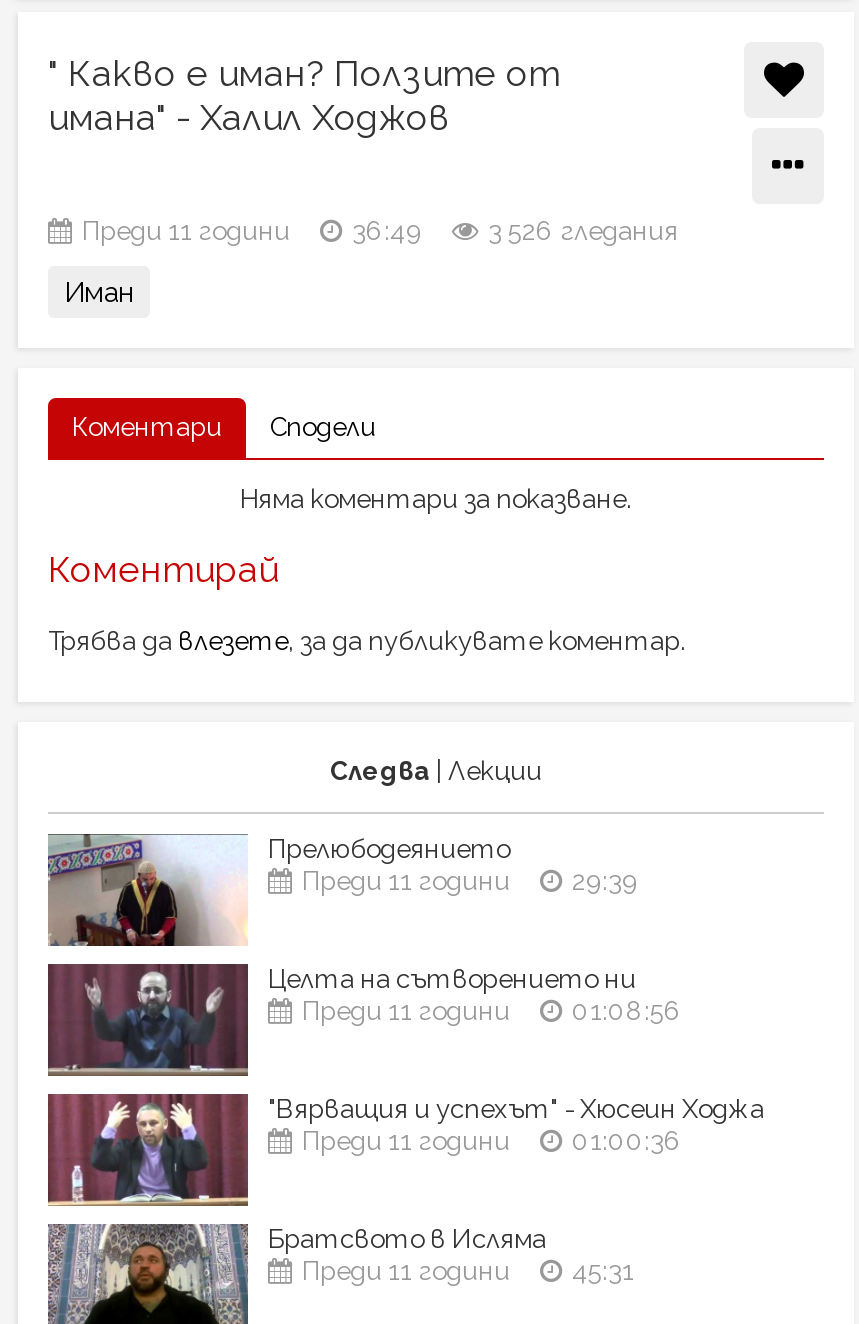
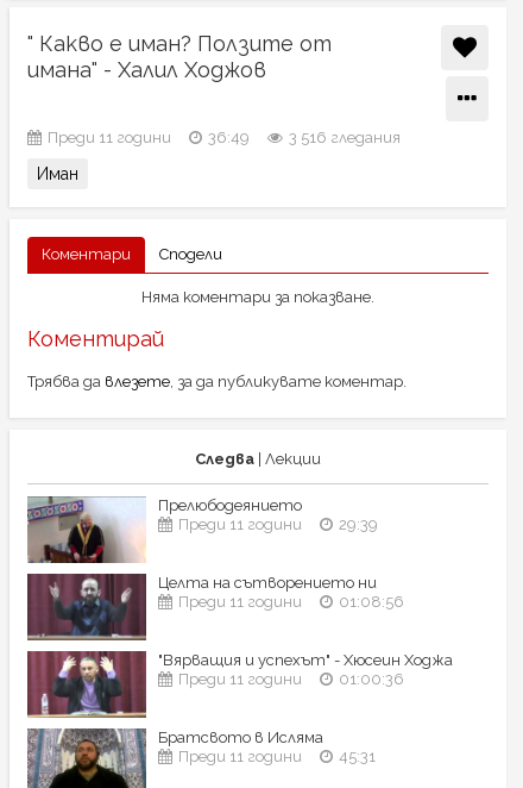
- 3 526 гледания
+ 3 516 гледания
